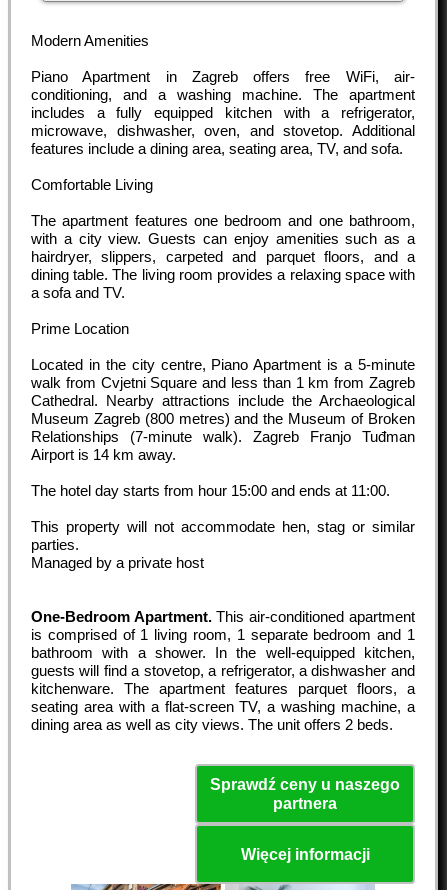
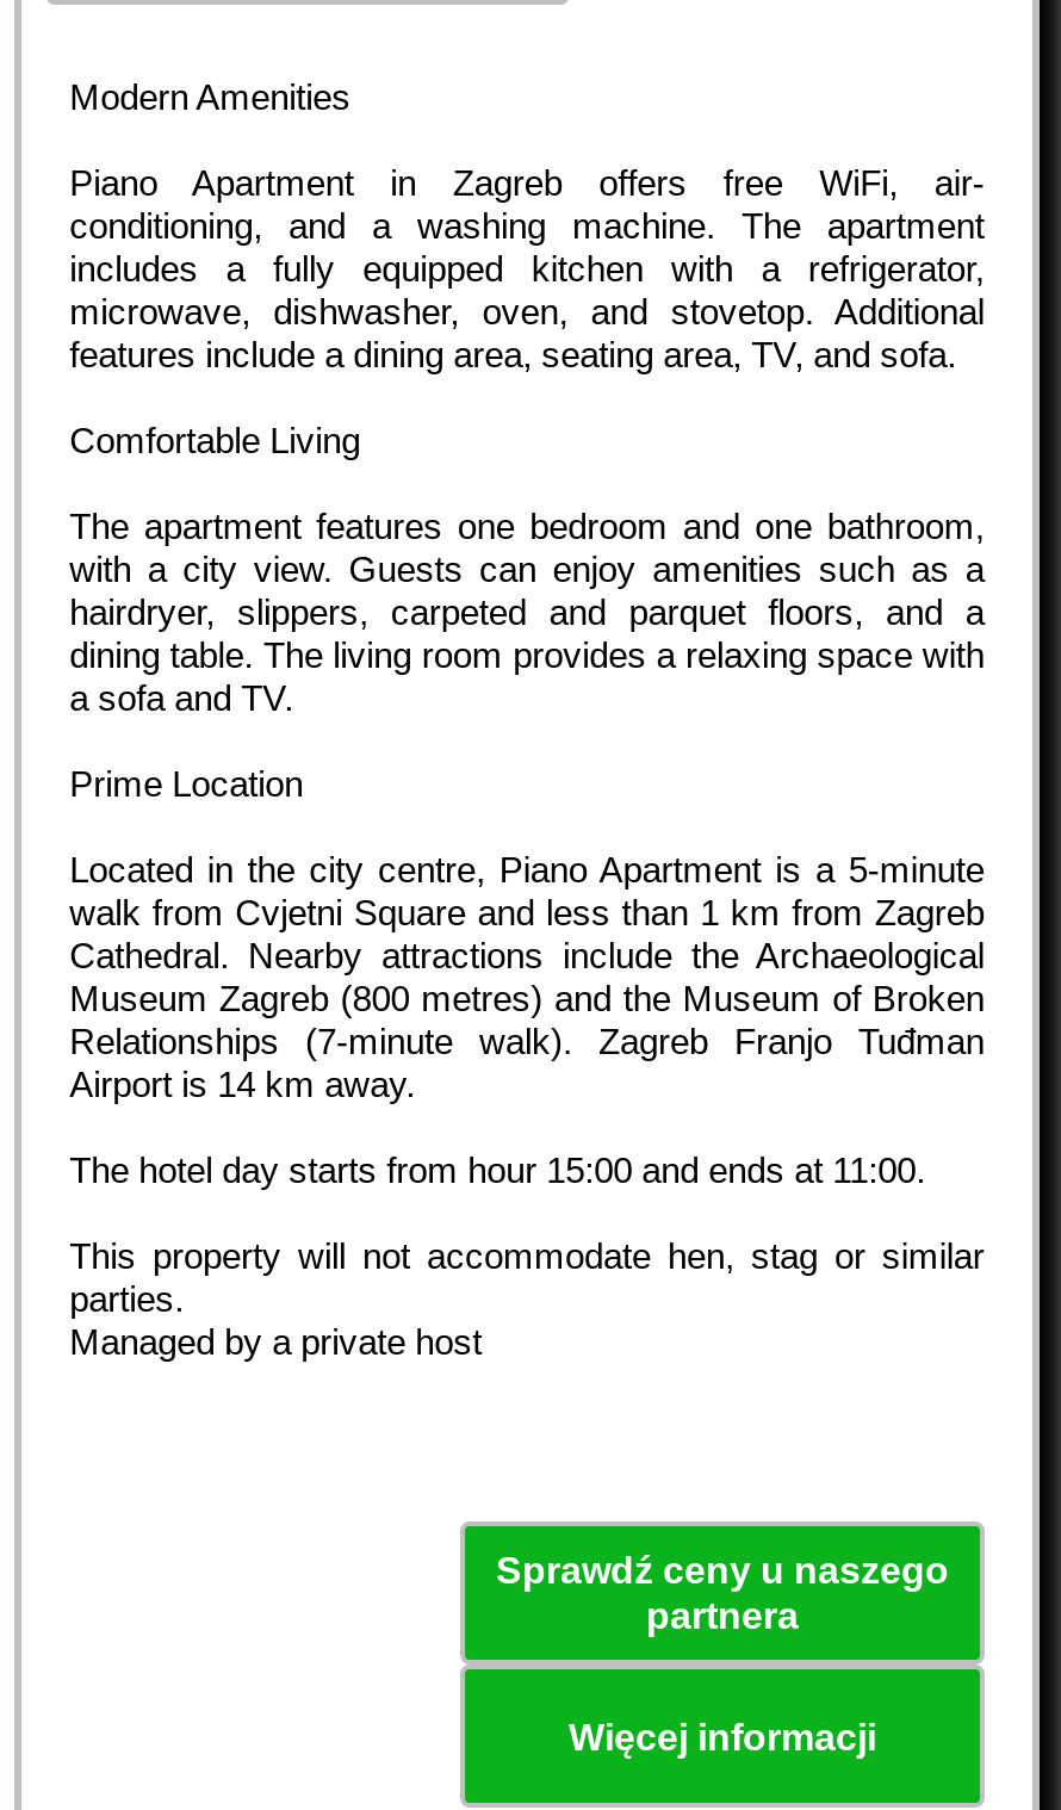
- One-Bedroom Apartment. This air-conditioned apartment
- is comprised of 1 living room, 1 separate bedroom and 1
- bathroom with a shower. In the well-equipped kitchen,
- guests will find a stovetop, a refrigerator, a dishwasher and
- kitchenware. The apartment features parquet floors, a
- seating area with a flat-screen TV, a washing machine, a
- dining area as well as city views. The unit offers 2 beds.
